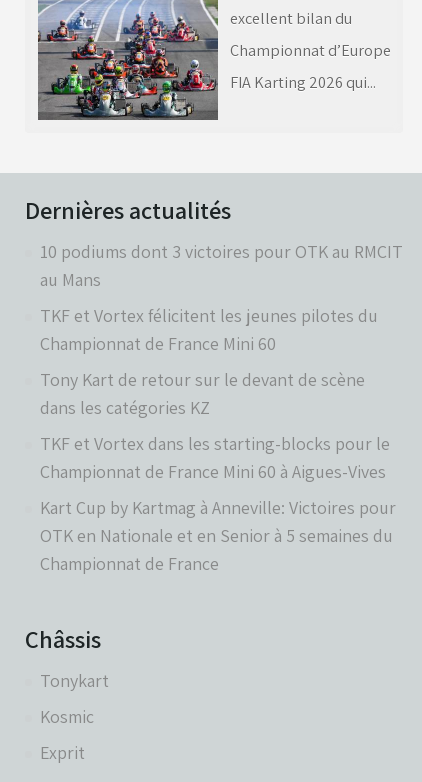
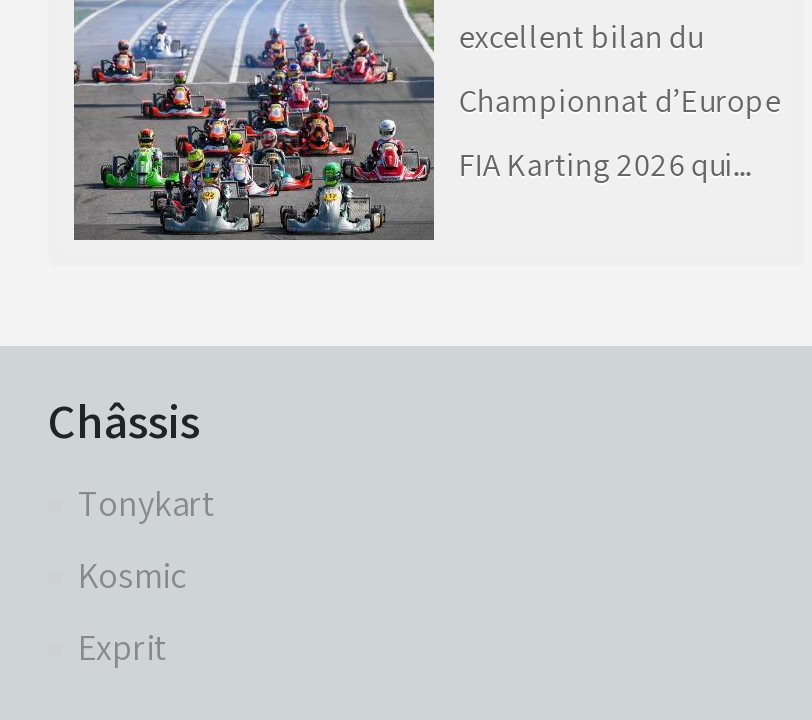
- Dernières actualités
- 10 podiums dont 3 victoires pour OTK au RMCIT
- au Mans
- TKF et Vortex félicitent les jeunes pilotes du
- Championnat de France Mini 60
- Tony Kart de retour sur le devant de scène
- dans les catégories KZ
- TKF et Vortex dans les starting-blocks pour le
- Championnat de France Mini 60 à Aigues-Vives
- Kart Cup by Kartmag à Anneville: Victoires pour
- OTK en Nationale et en Senior à 5 semaines du
- Championnat de France
